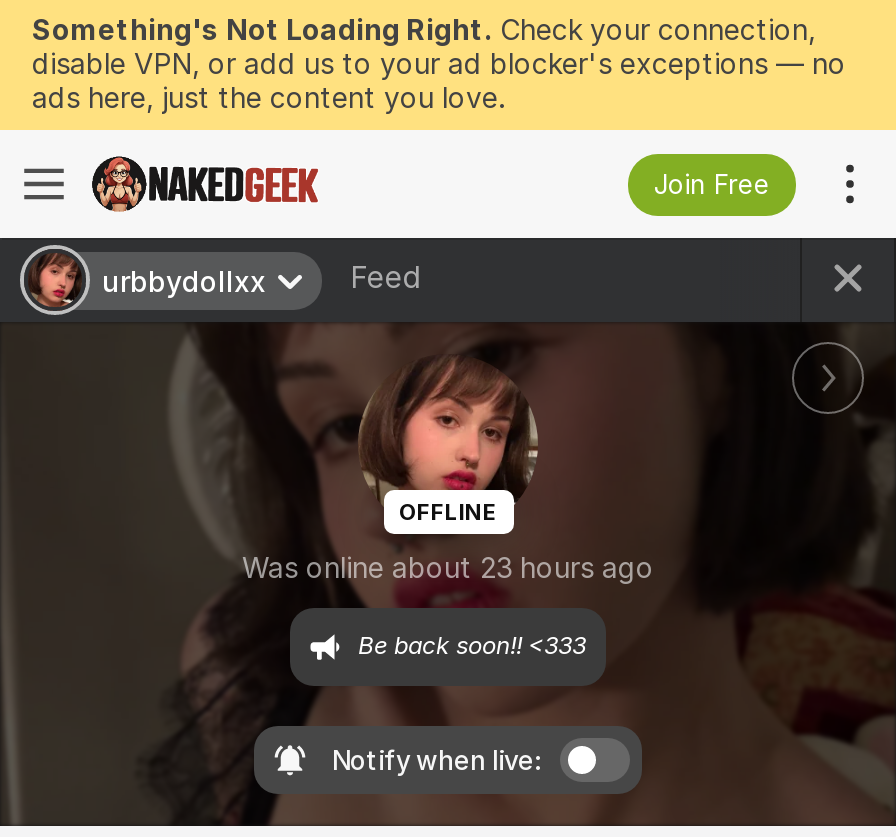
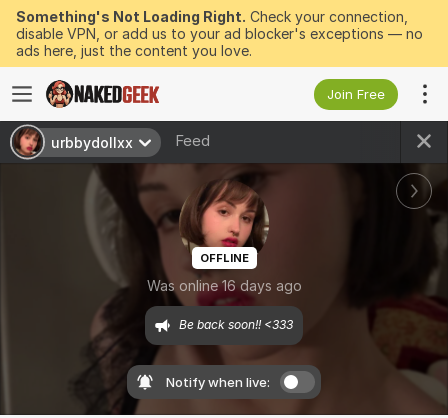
- Was online about 23 hours ago
+ Was online 16 days ago
